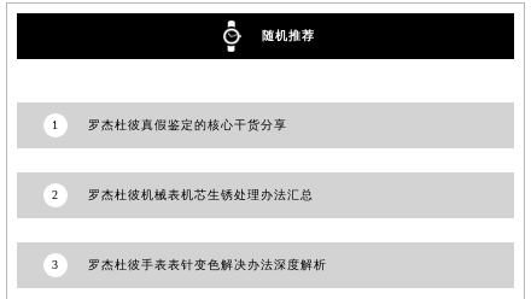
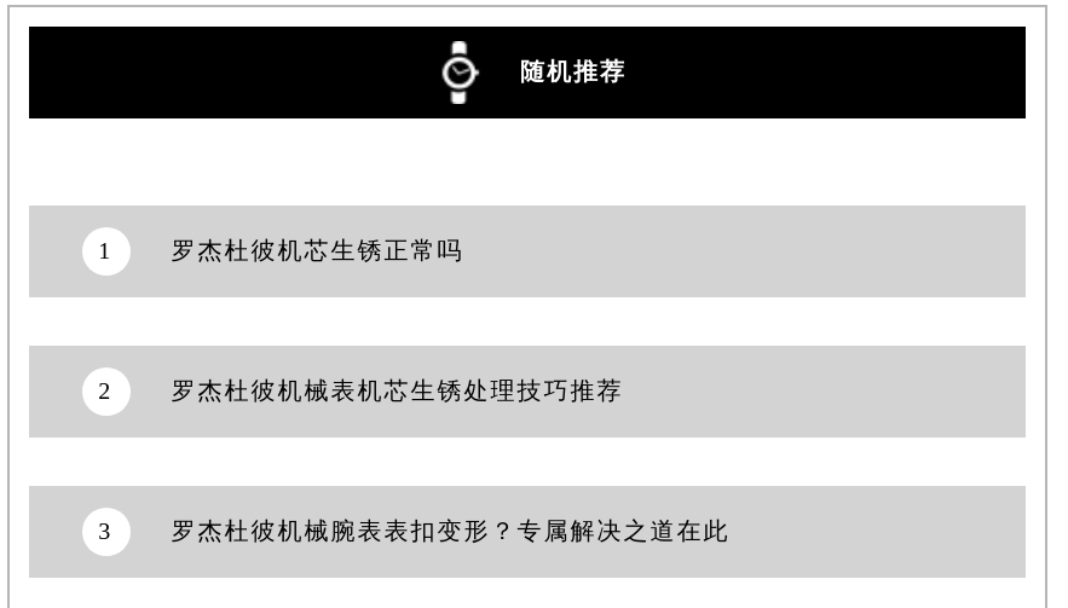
- 罗杰杜彼真假鉴定的核心干货分享
+ 罗杰杜彼机芯生锈正常吗

- 罗杰杜彼机械表机芯生锈处理办法汇总
+ 罗杰杜彼机械表机芯生锈处理技巧推荐

- 罗杰杜彼手表表针变色解决办法深度解析
+ 罗杰杜彼机械腕表表扣变形？专属解决之道在此
